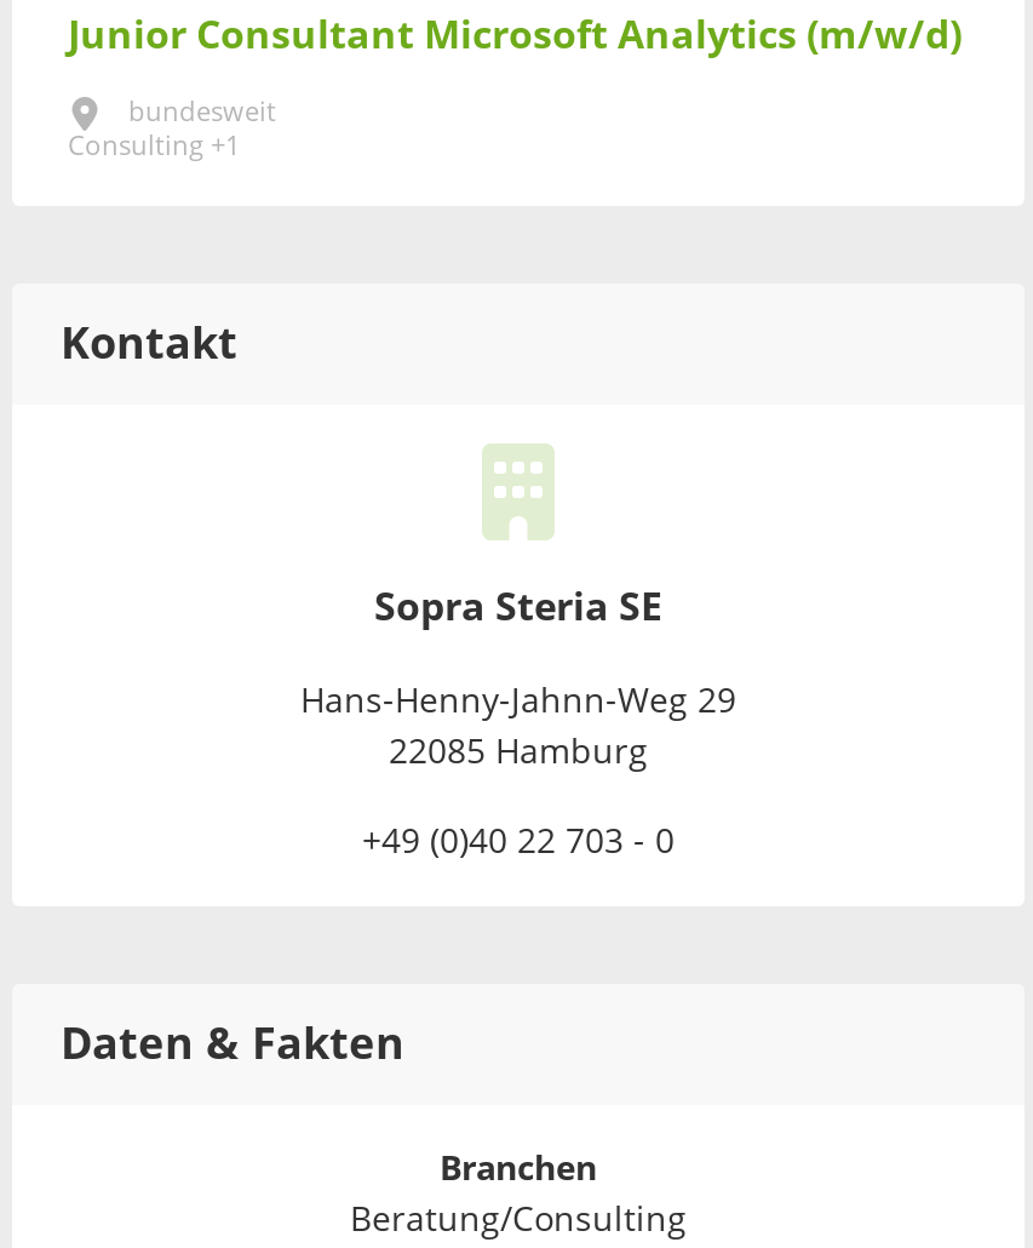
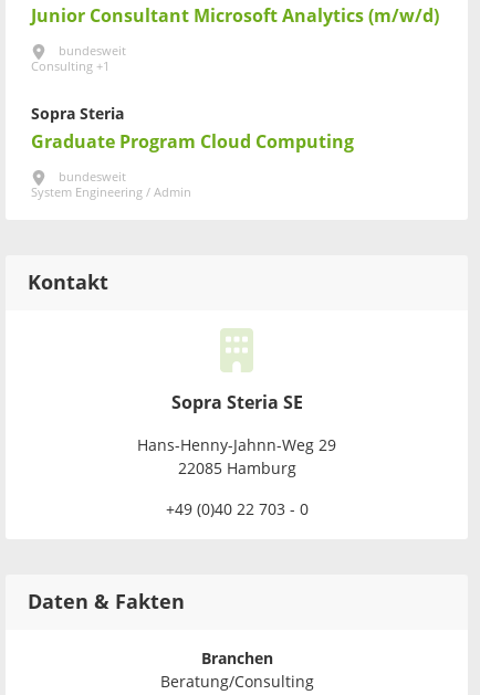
+ Sopra Steria
+ Graduate Program Cloud Computing
+ bundesweit
+ System Engineering / Admin
